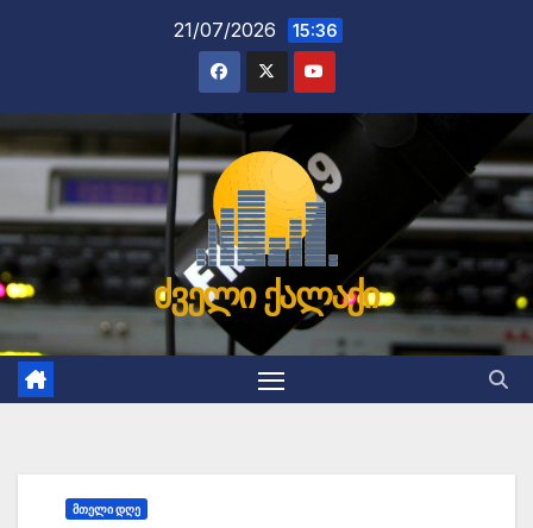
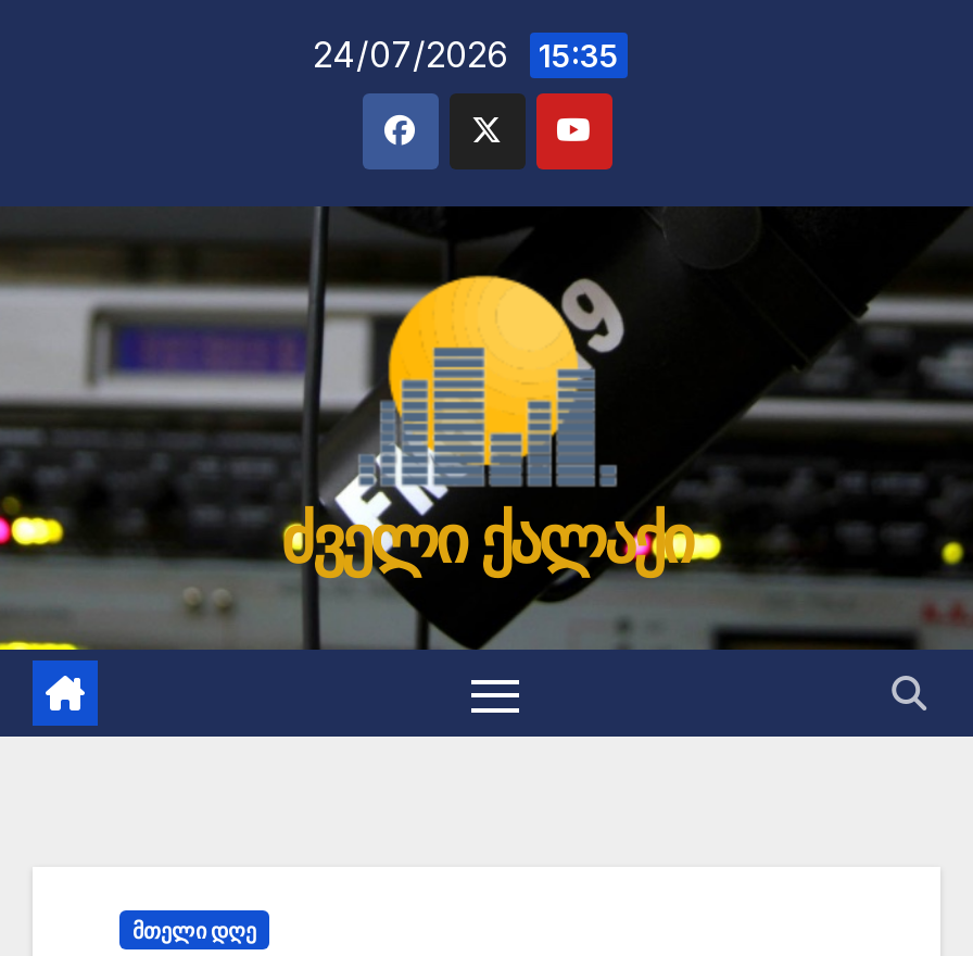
- 21/07/2026 15:36
+ 24/07/2026 15:35
